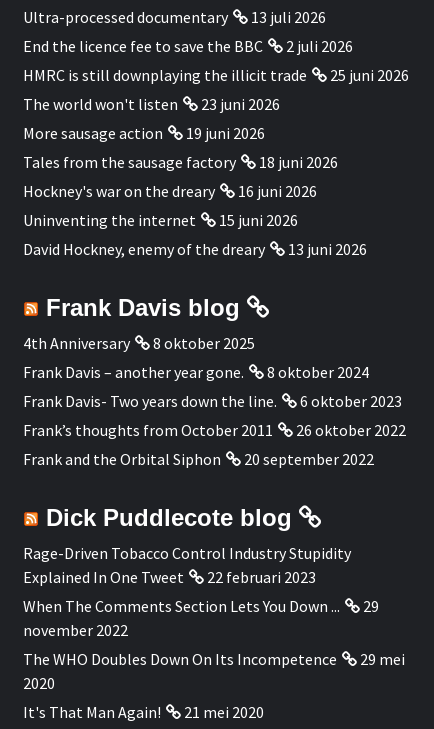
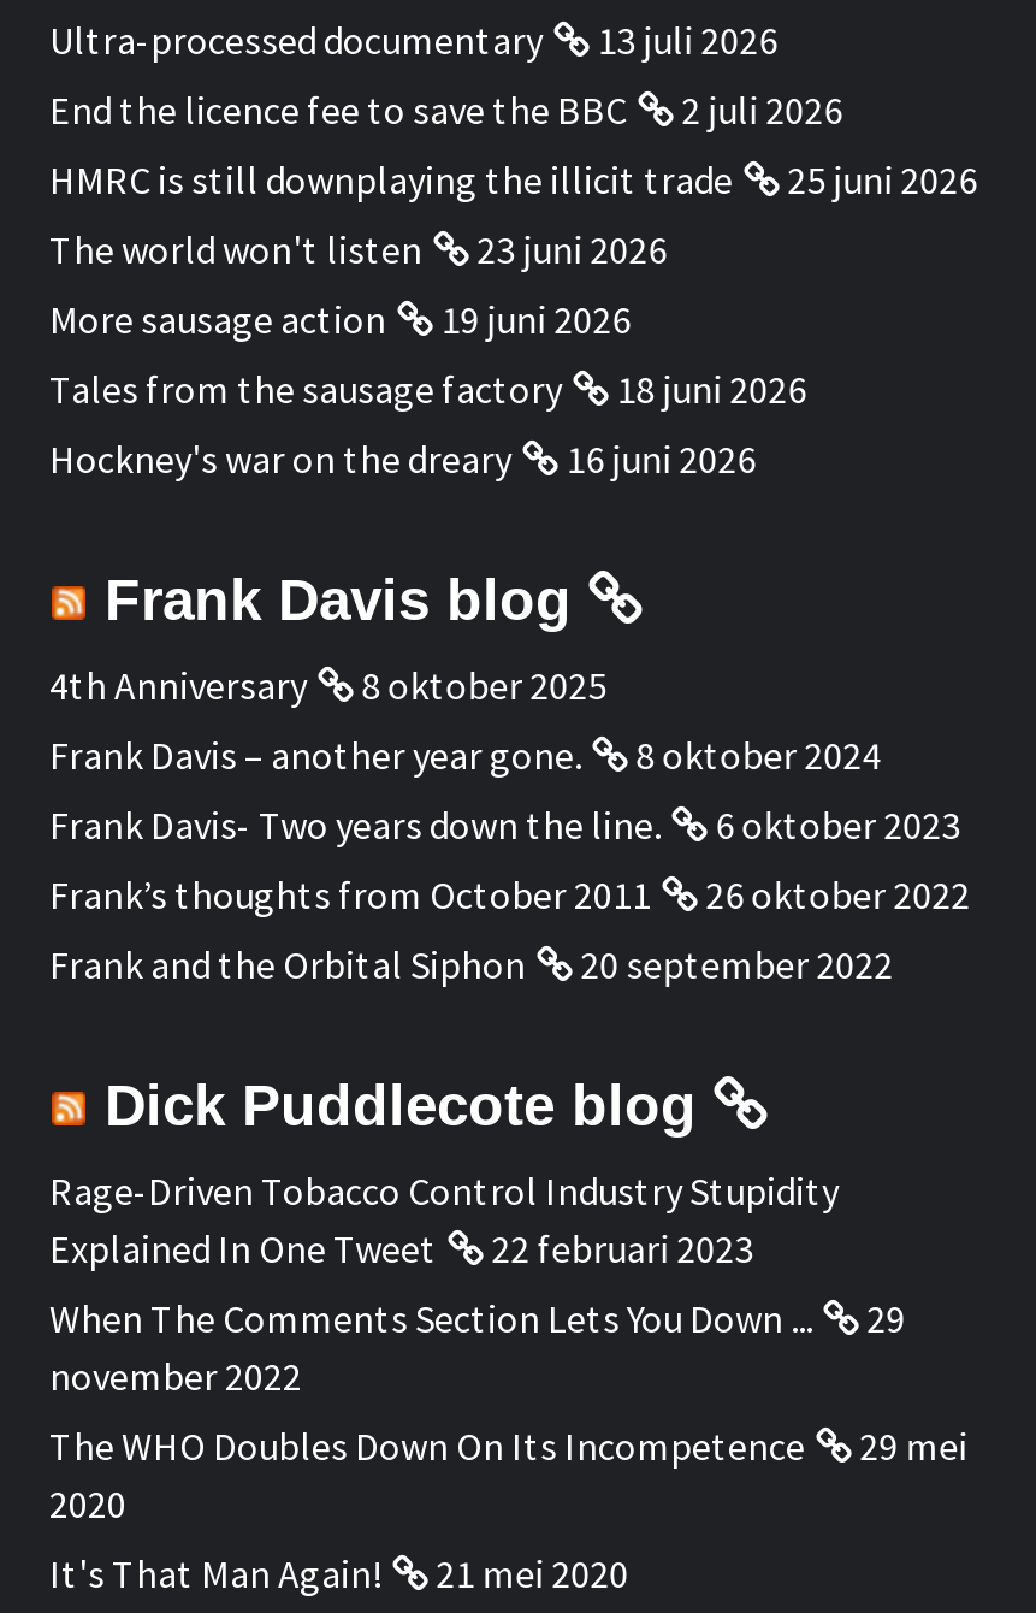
- Uninventing the internet
- 15 juni 2026
- David Hockney, enemy of the dreary
- 13 juni 2026
